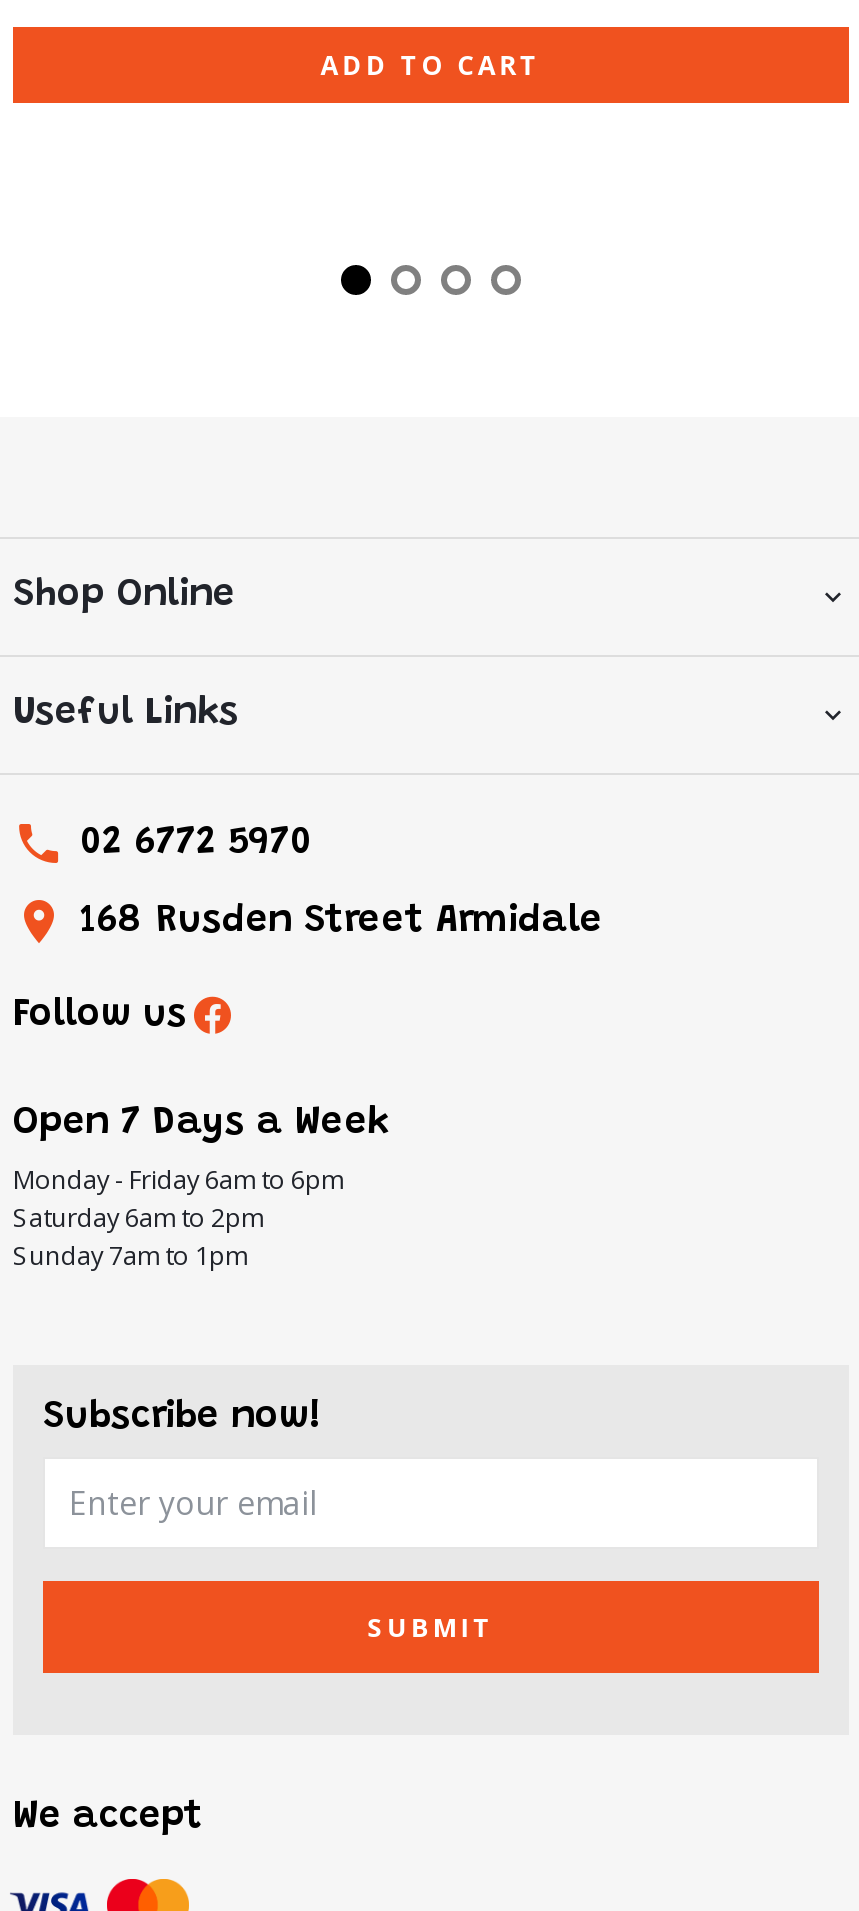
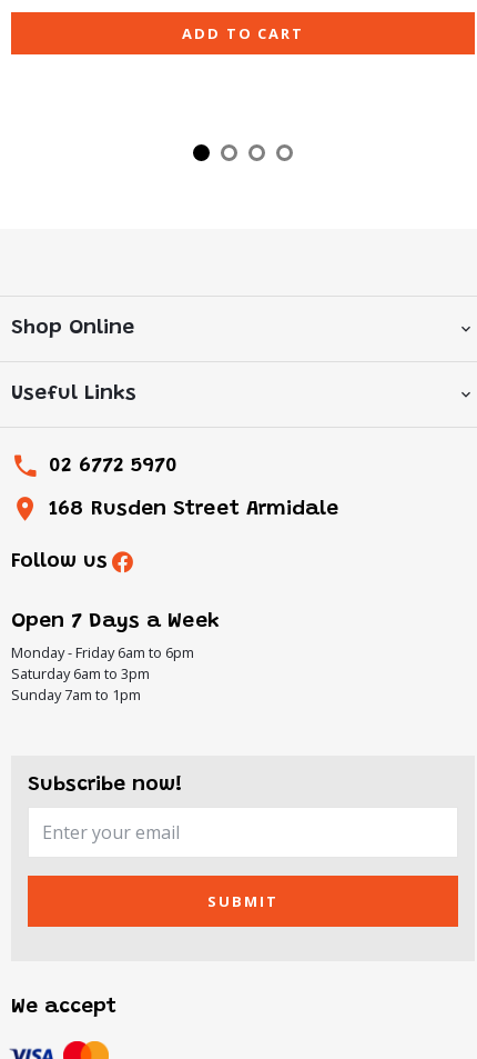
- Saturday 6am to 2pm
+ Saturday 6am to 3pm
